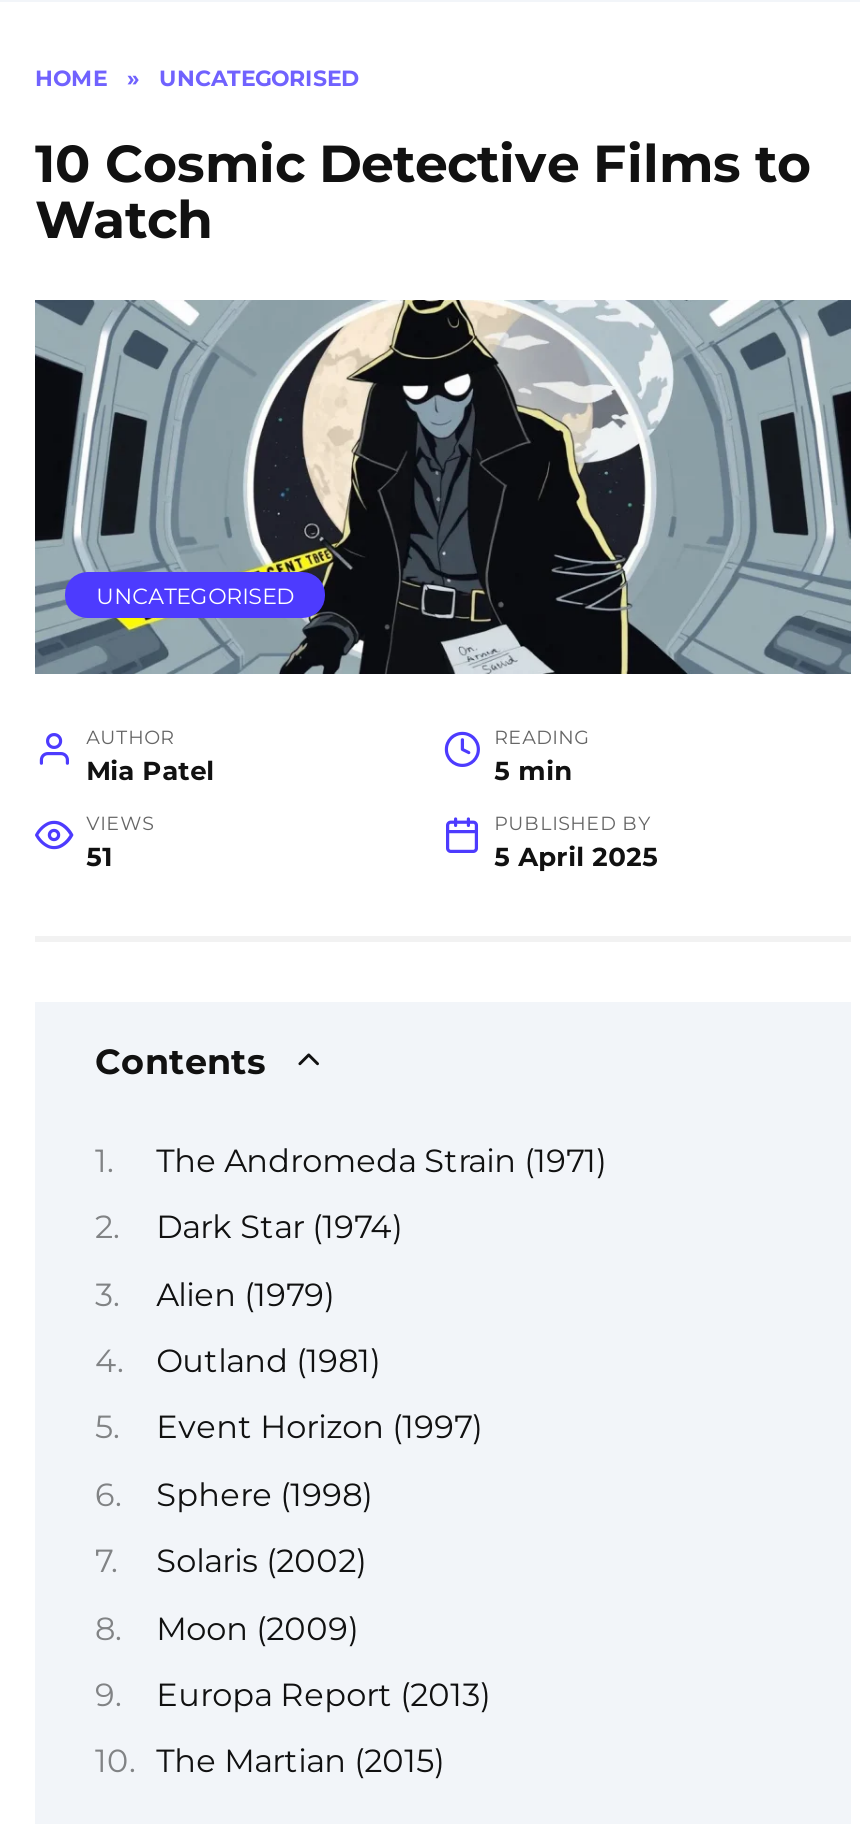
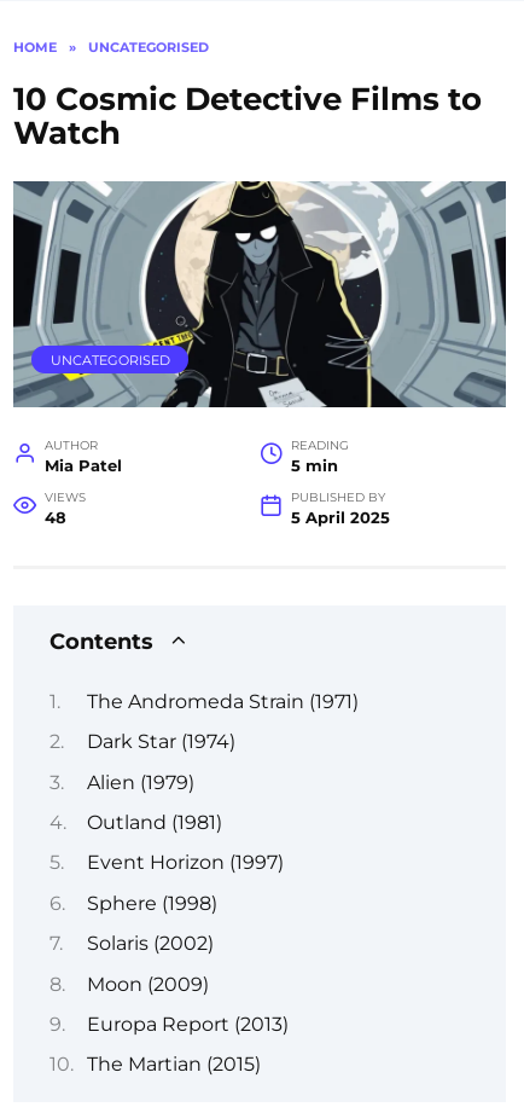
- 51
+ 48
